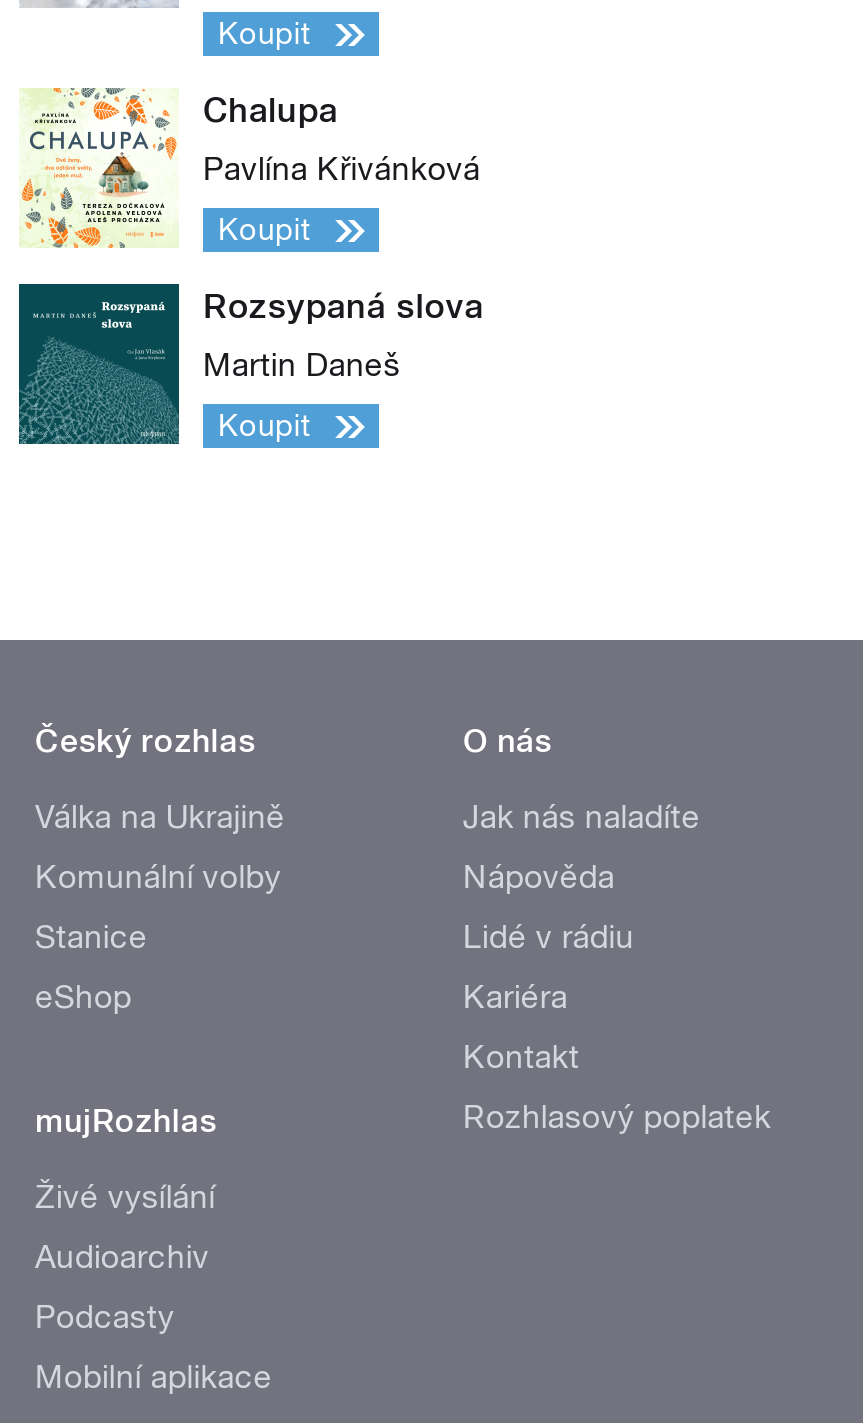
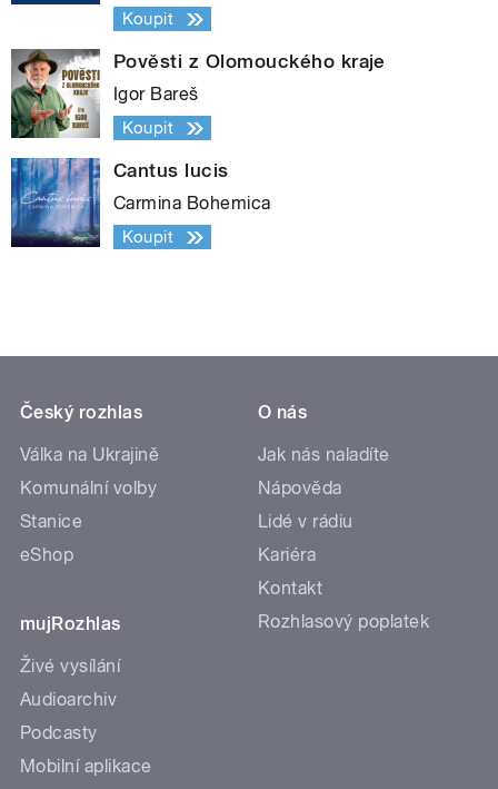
- [image]
- Chalupa
+ [image]
+ Pověsti z Olomouckého kraje

- Pavlína Křivánková
+ Igor Bareš

- [image]
- Rozsypaná slova
+ [image]
+ Cantus lucis

- Martin Daneš
+ Carmina Bohemica
